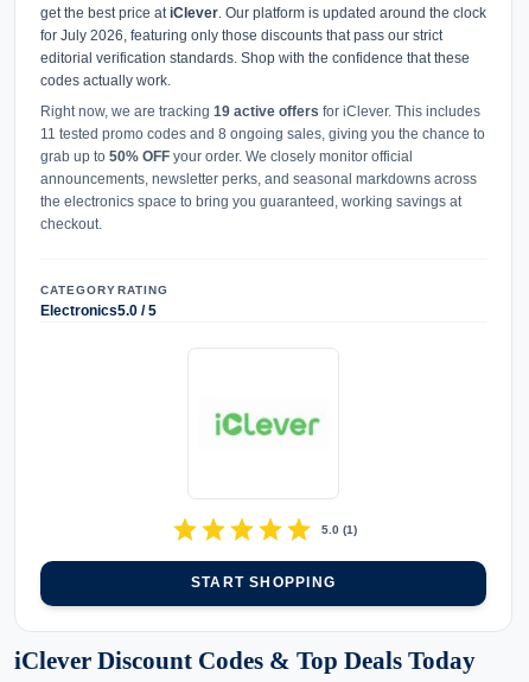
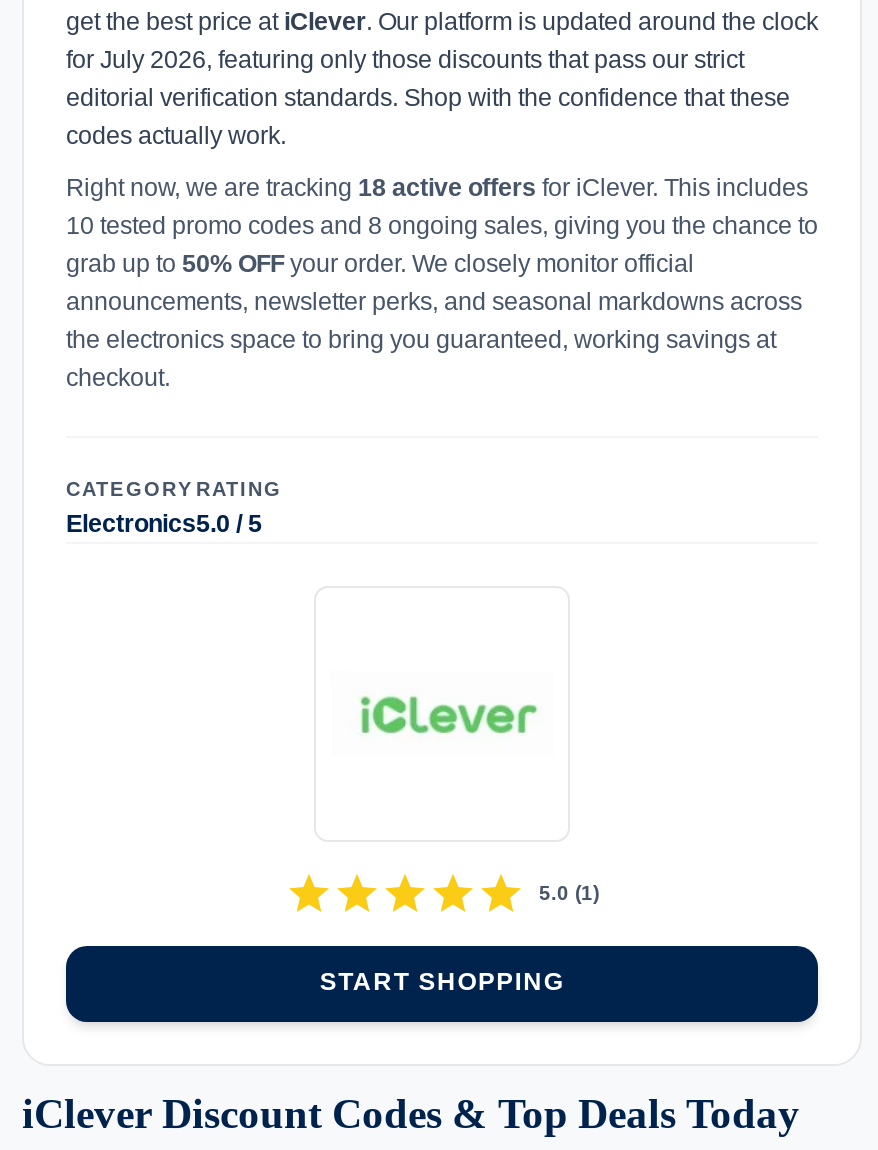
- Right now, we are tracking 19 active offers for iClever. This includes
+ Right now, we are tracking 18 active offers for iClever. This includes

- 11 tested promo codes and 8 ongoing sales, giving you the chance to
+ 10 tested promo codes and 8 ongoing sales, giving you the chance to
